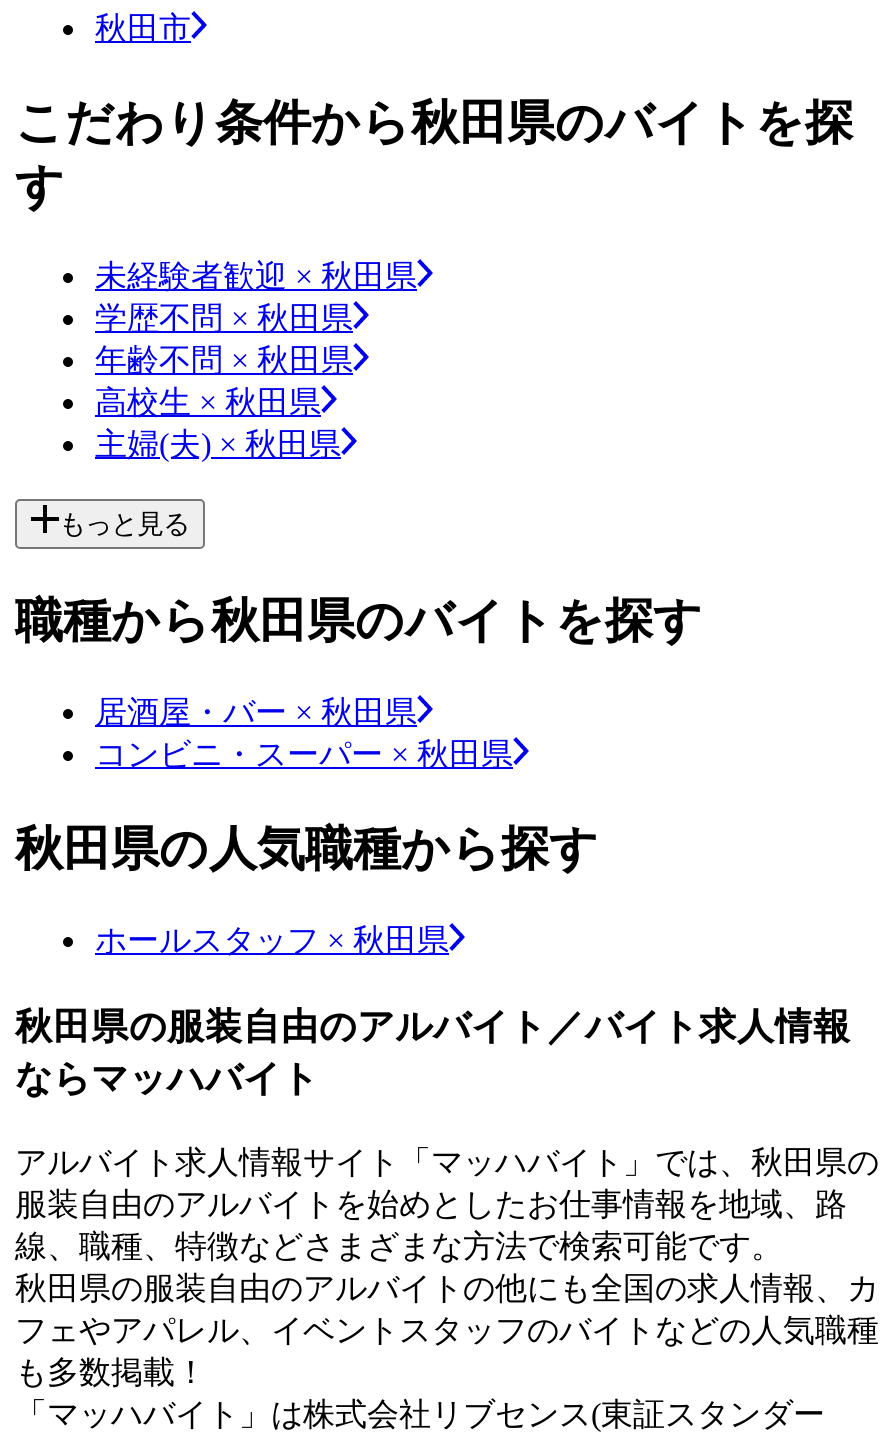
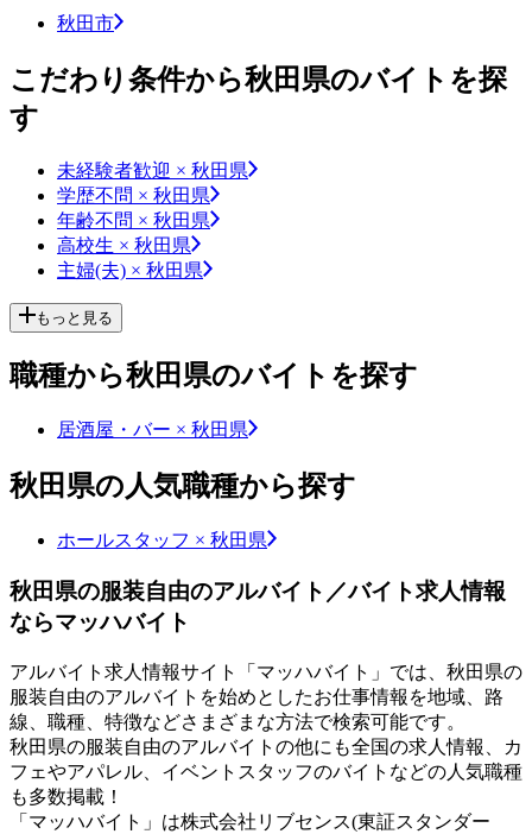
- コンビニ・スーパー × 秋田県
